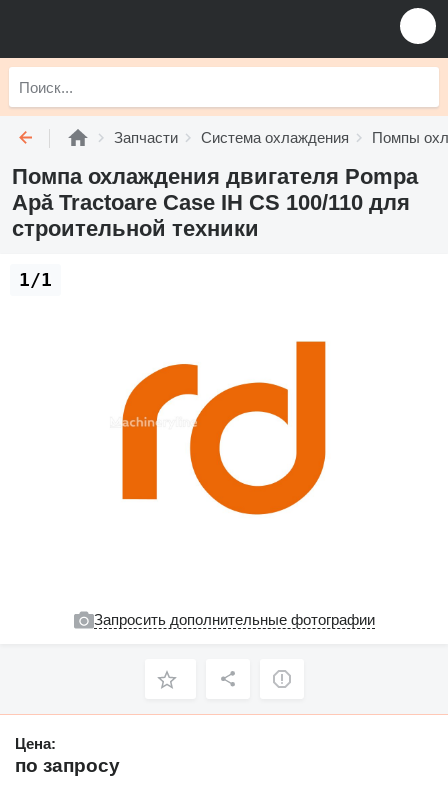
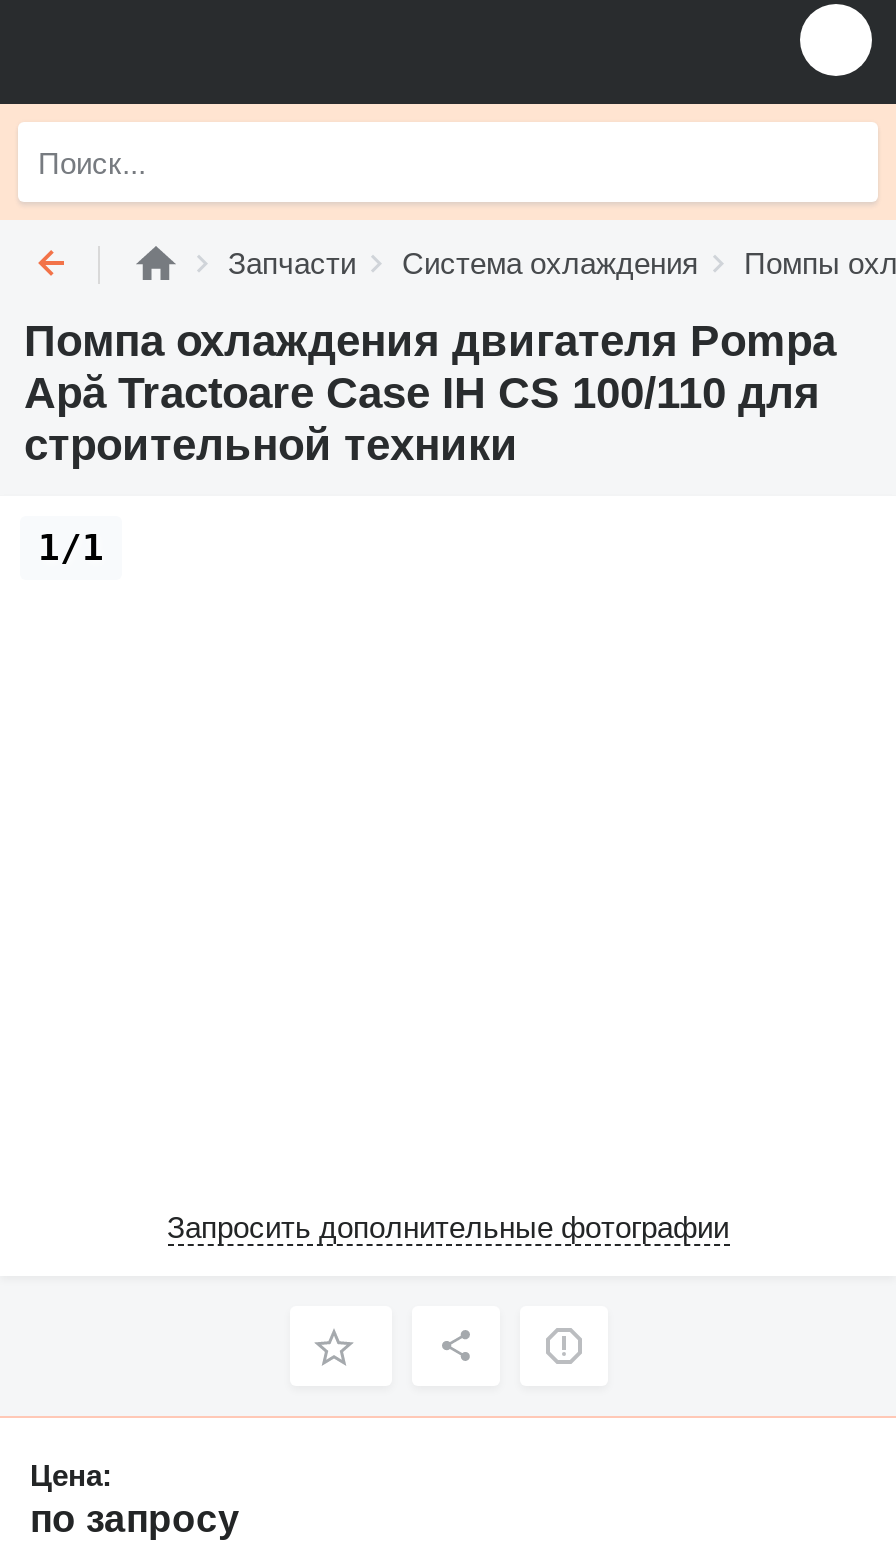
- [image]
